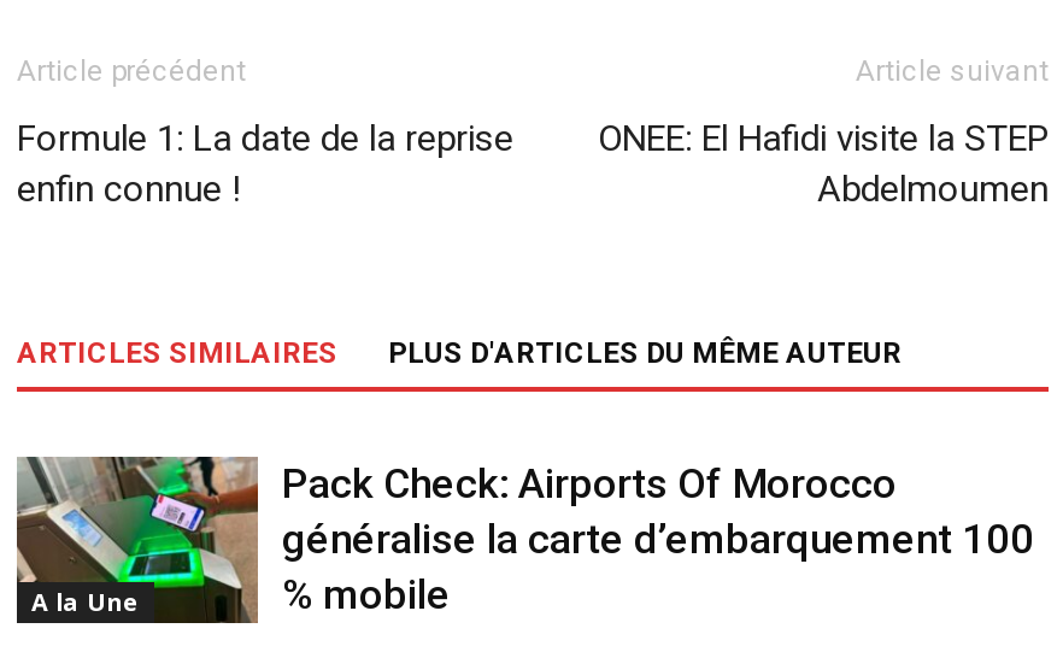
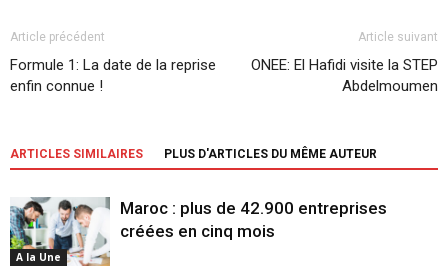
- [image]
- Pack Check: Airports Of Morocco
- généralise la carte d’embarquement 100
- % mobile
+ [image]
+ Maroc : plus de 42.900 entreprises
+ créées en cinq mois
